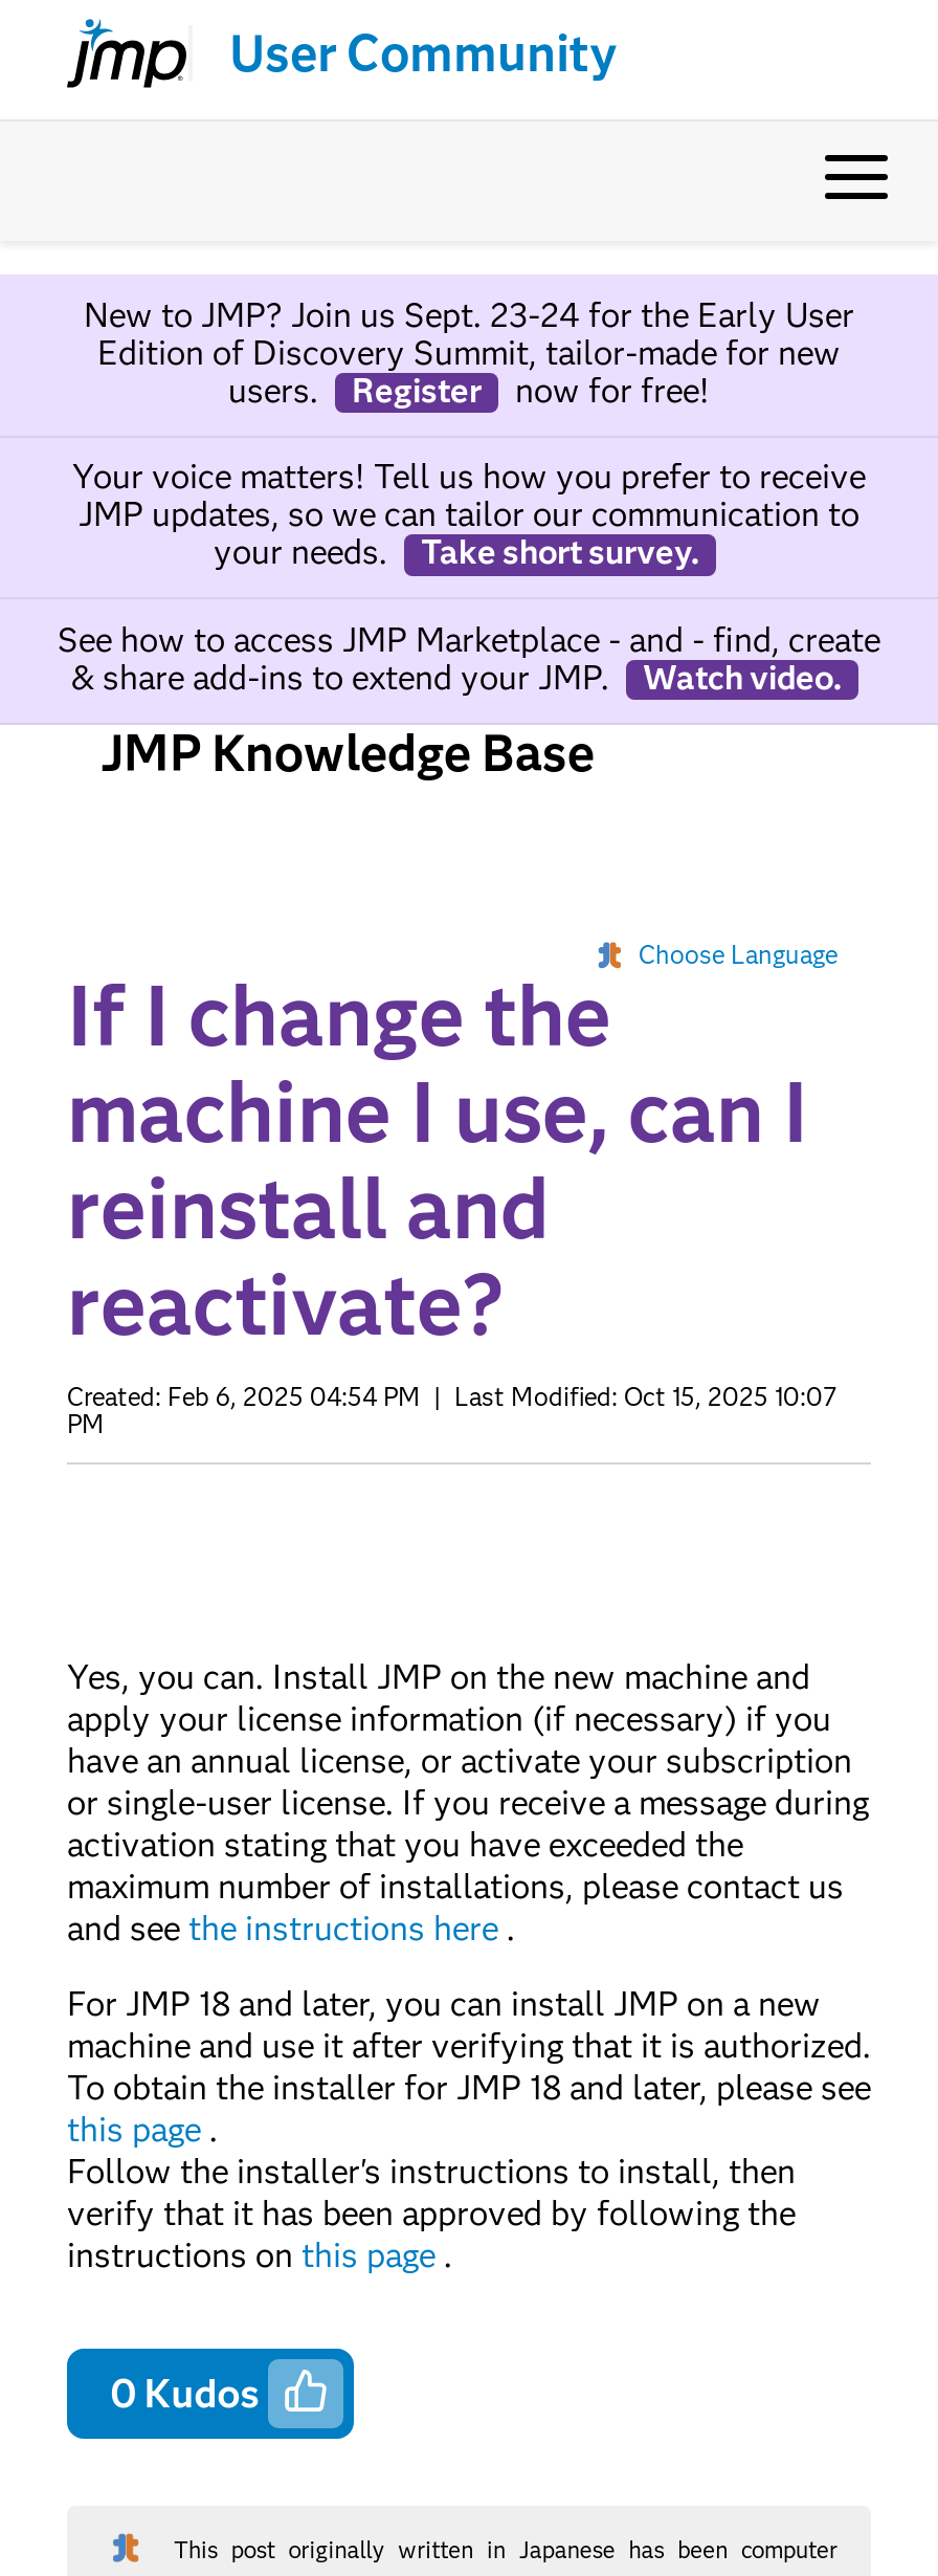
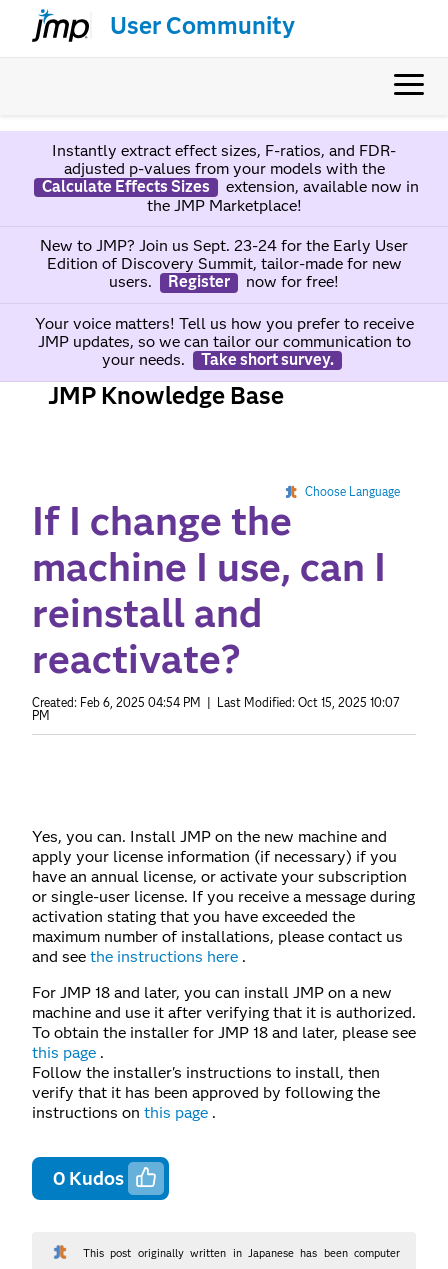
+ Instantly extract effect sizes, F-ratios, and FDR-
+ adjusted p-values from your models with the
+ Calculate Effects Sizes
+ extension, available now in
+ the JMP Marketplace!

moved down: New to JMP? Join us Sept. 23-24 for the Early User | Edition of Discovery Summit, tailor-made for new | users. | ... | your needs. | Take short survey.

- See how to access JMP Marketplace - and - find, create
- & share add-ins to extend your JMP.
- Watch video.
